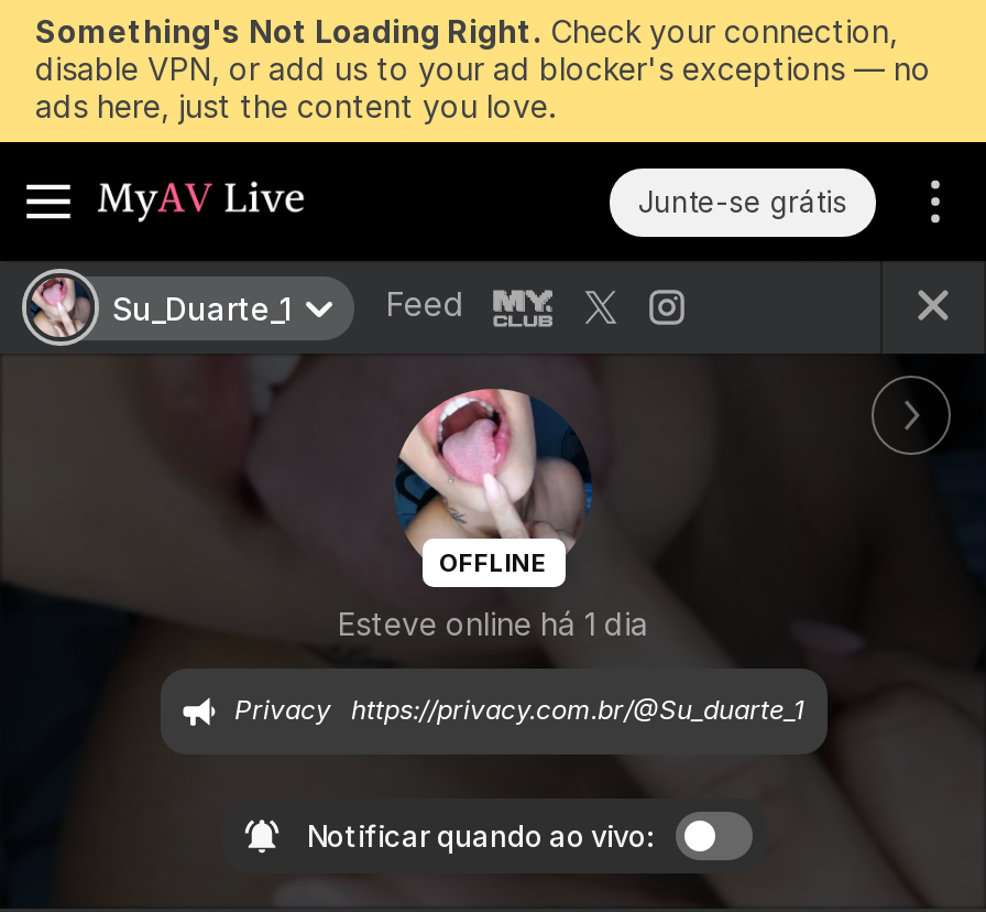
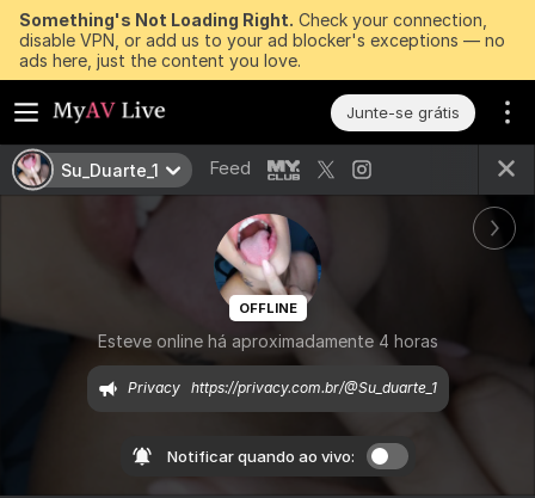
- Esteve online há 1 dia
+ Esteve online há aproximadamente 4 horas
